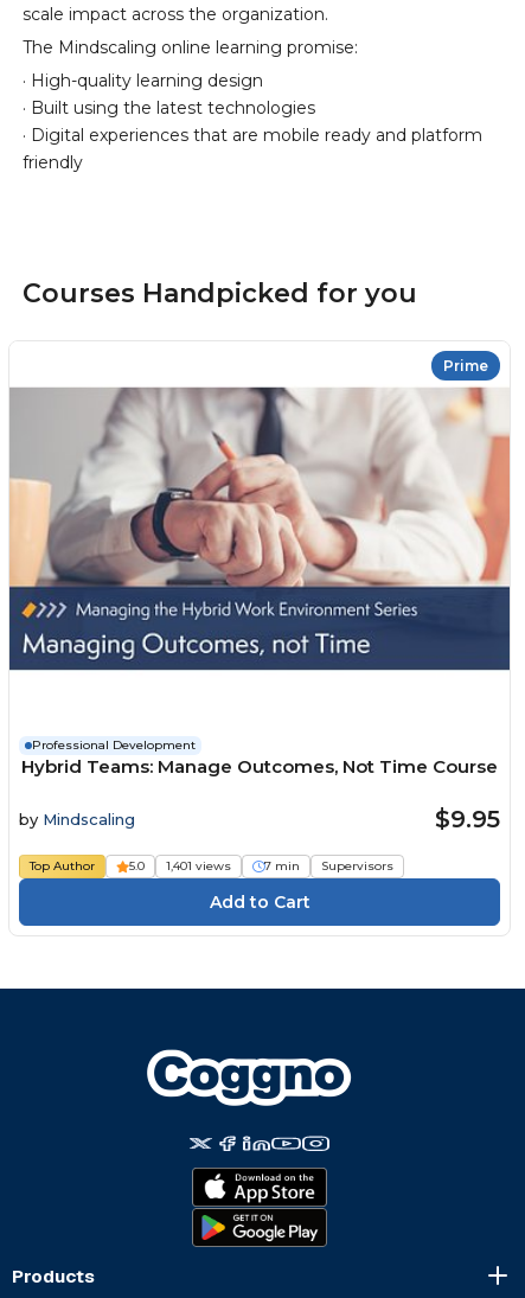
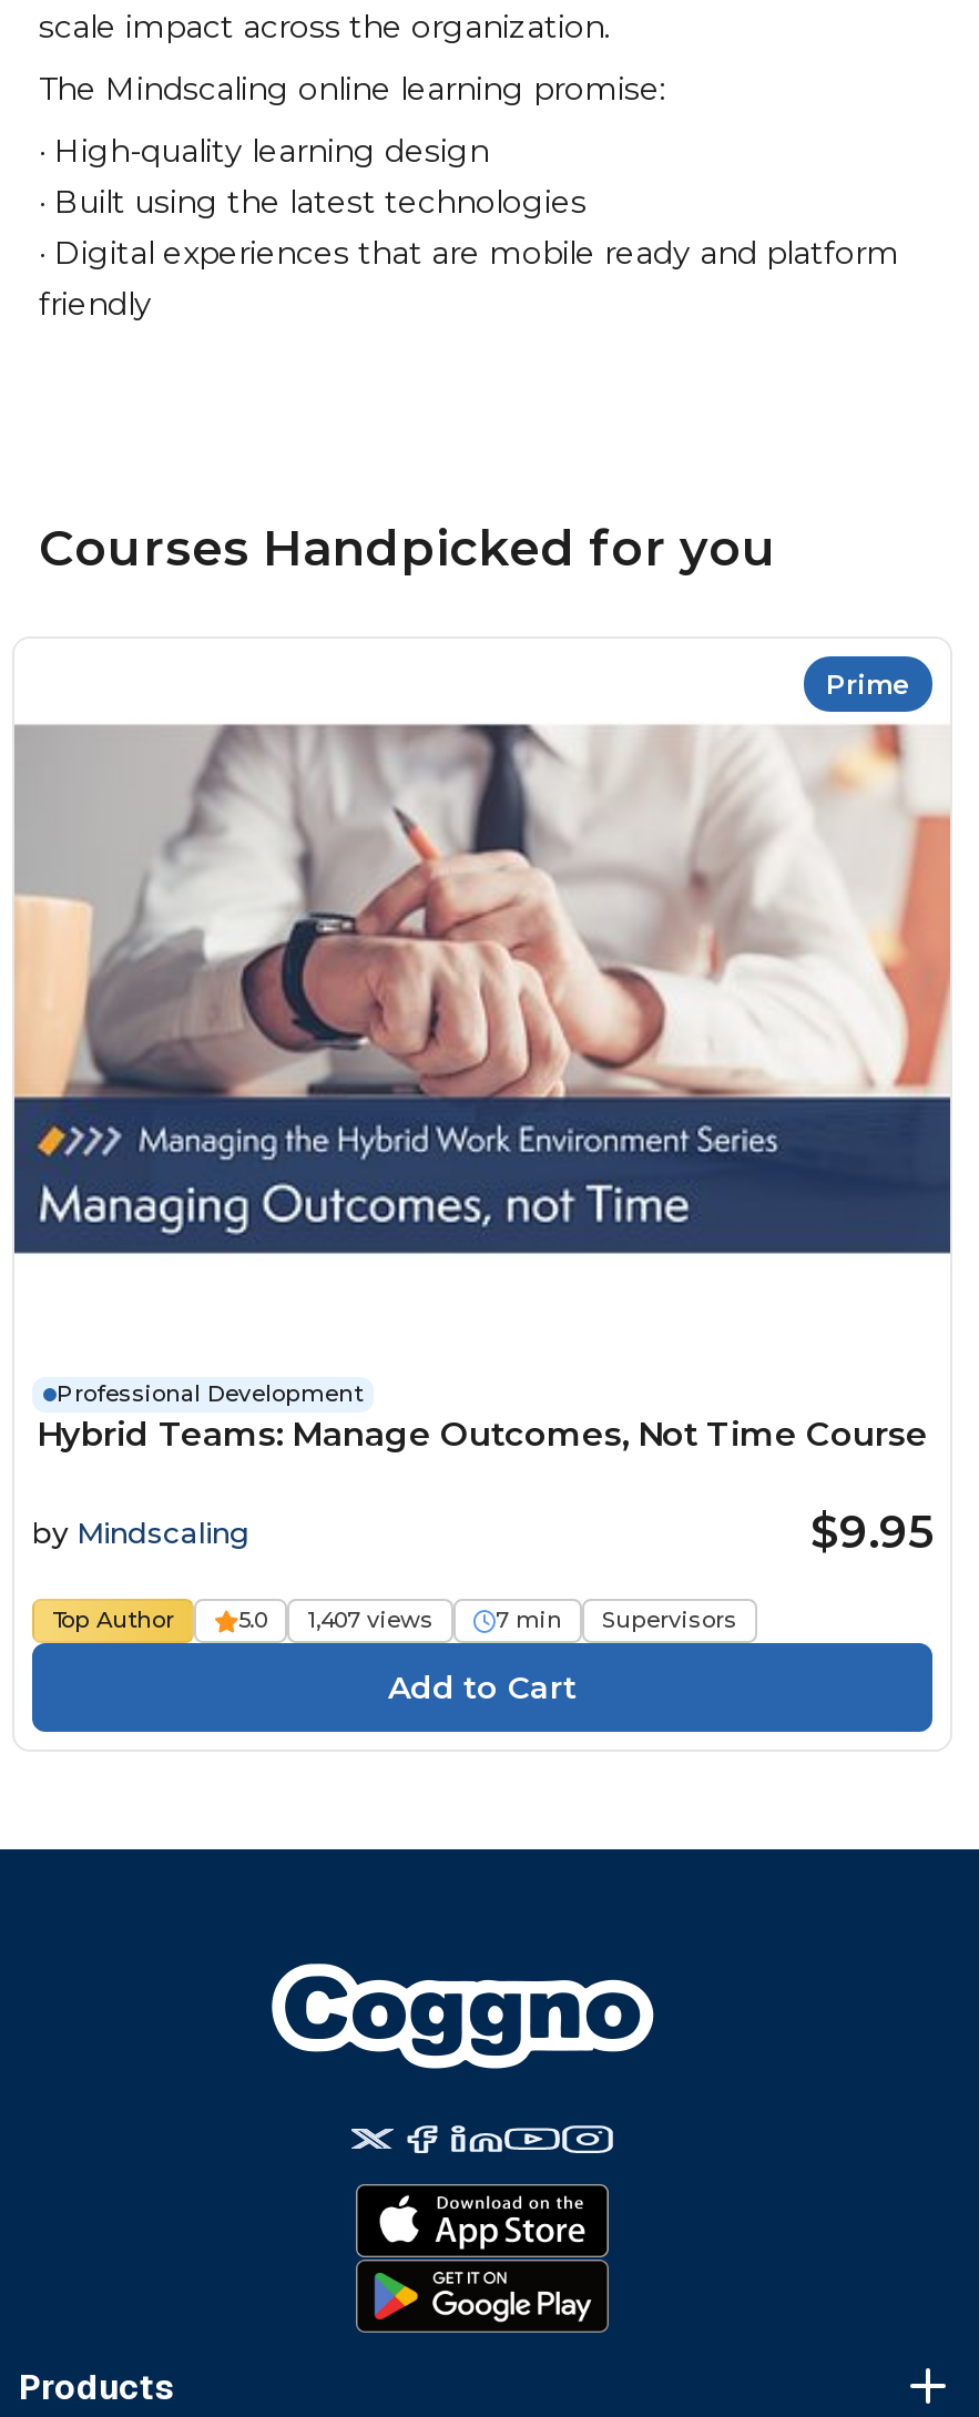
- 5.0 1,401 views
+ 5.0 1,407 views
